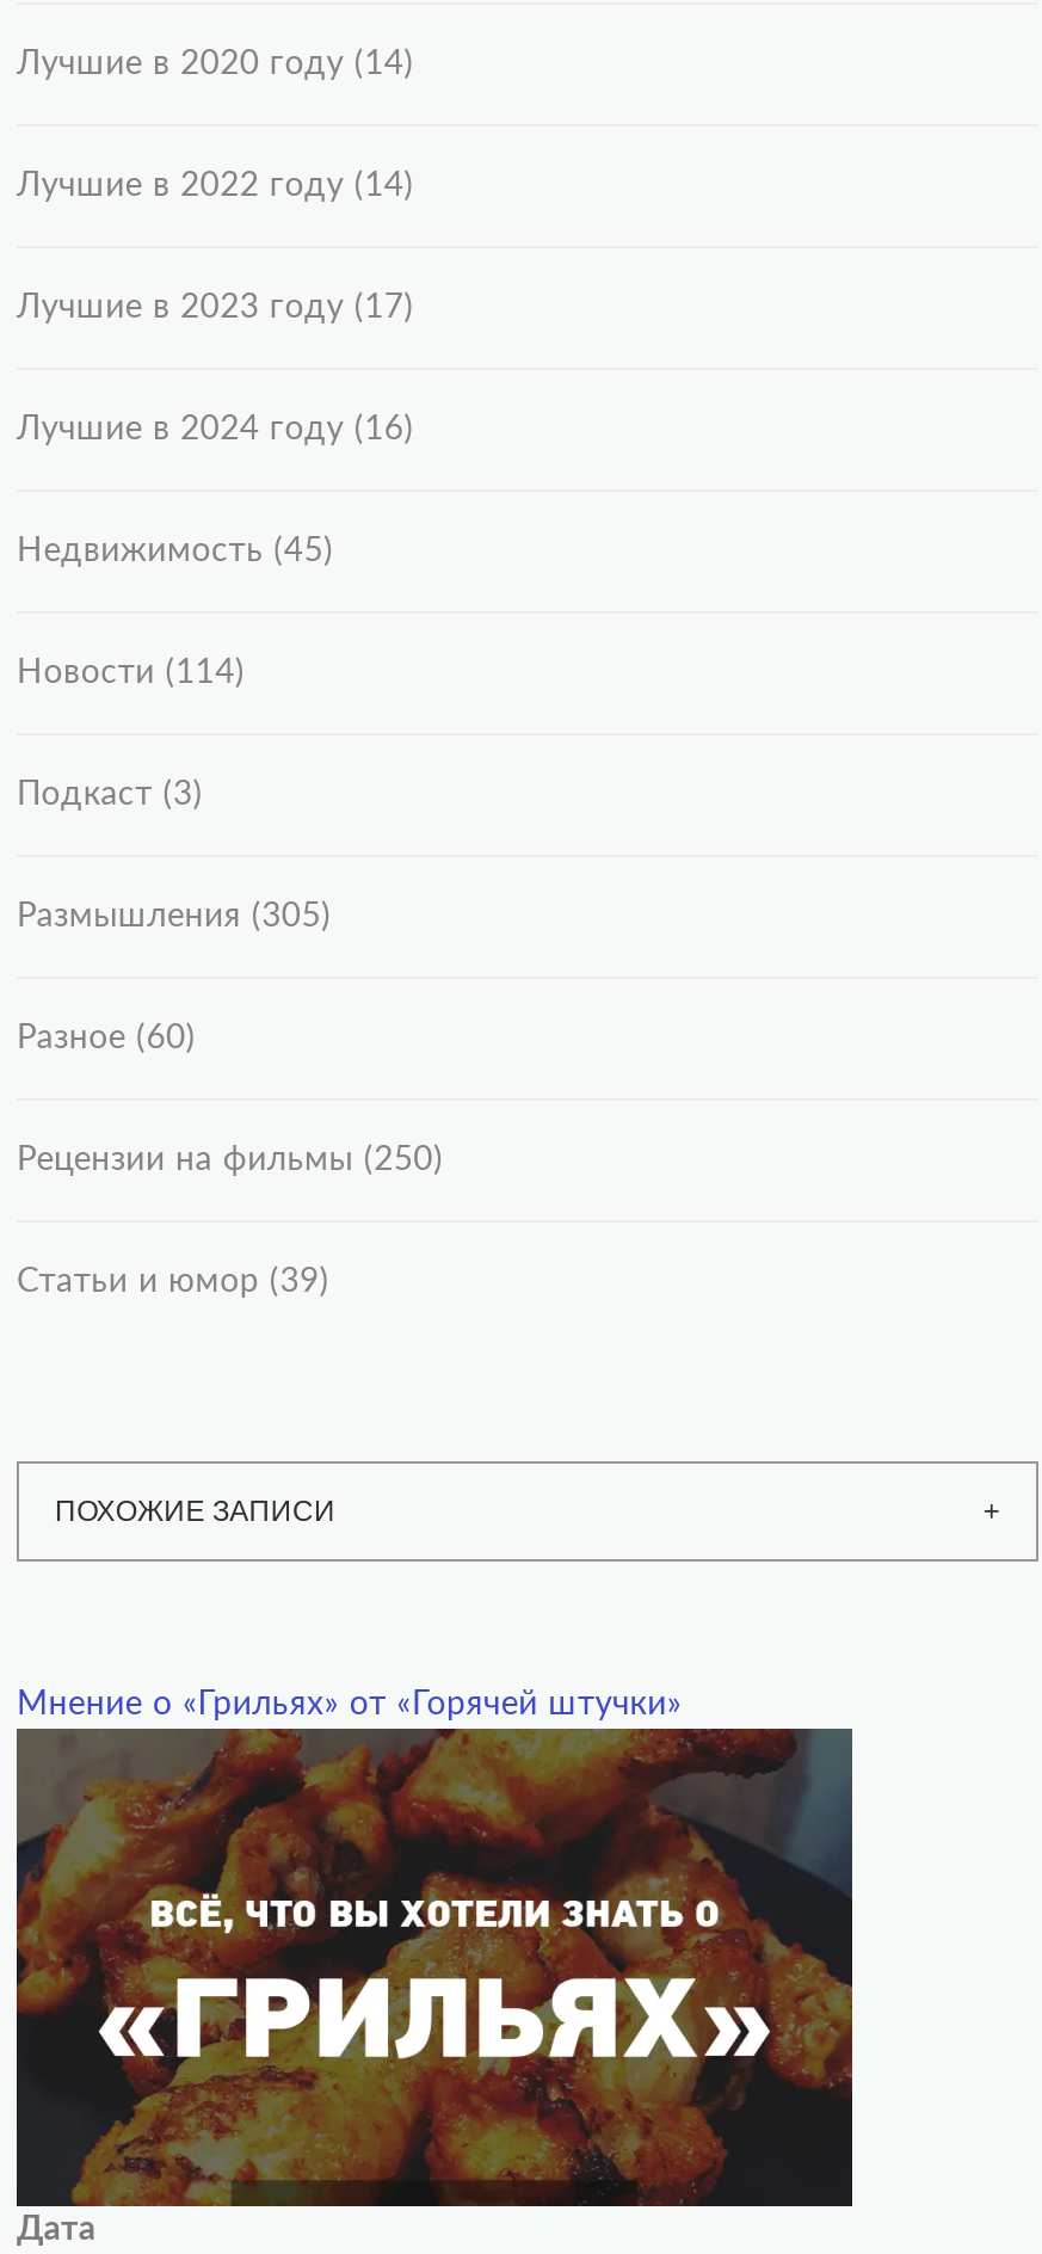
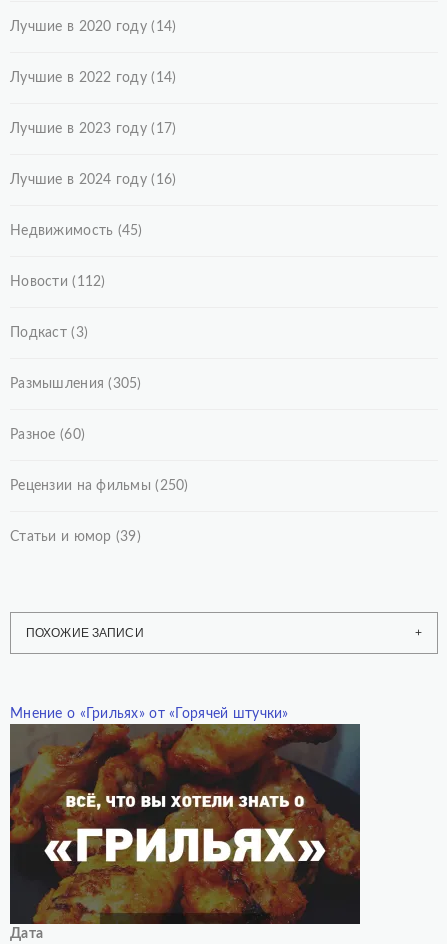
- Новости (114)
+ Новости (112)
